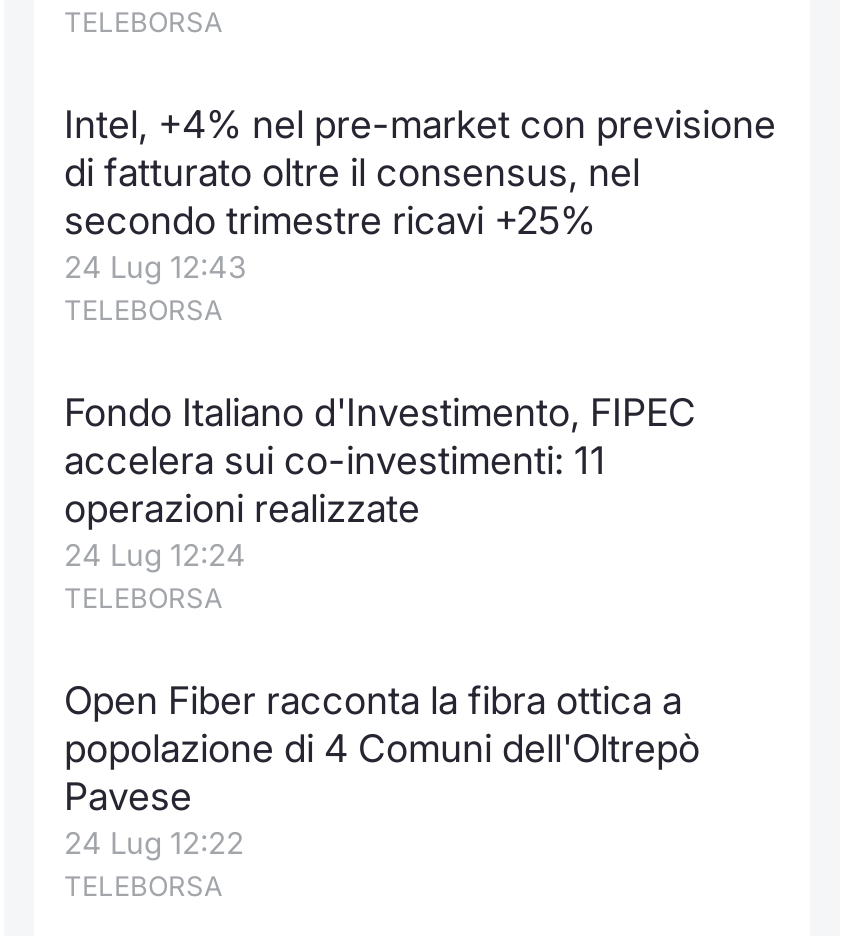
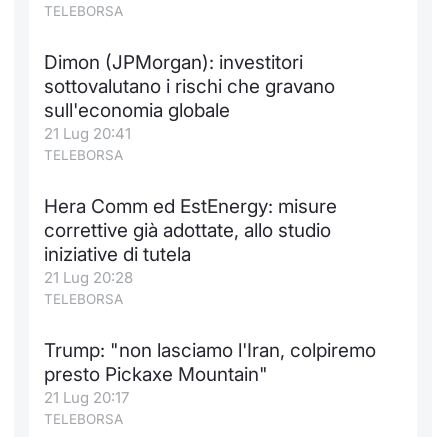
- Intel, +4% nel pre-market con previsione
- di fatturato oltre il consensus, nel
- secondo trimestre ricavi +25%
- 24 Lug 12:43
+ Dimon (JPMorgan): investitori
+ sottovalutano i rischi che gravano
+ sull'economia globale
+ 21 Lug 20:41

- Fondo Italiano d'Investimento, FIPEC
- accelera sui co-investimenti: 11
- operazioni realizzate
- 24 Lug 12:24
+ Hera Comm ed EstEnergy: misure
+ correttive già adottate, allo studio
+ iniziative di tutela
+ 21 Lug 20:28

- Open Fiber racconta la fibra ottica a
- popolazione di 4 Comuni dell'Oltrepò
- Pavese
- 24 Lug 12:22
+ Trump: "non lasciamo l'Iran, colpiremo
+ presto Pickaxe Mountain"
+ 21 Lug 20:17
